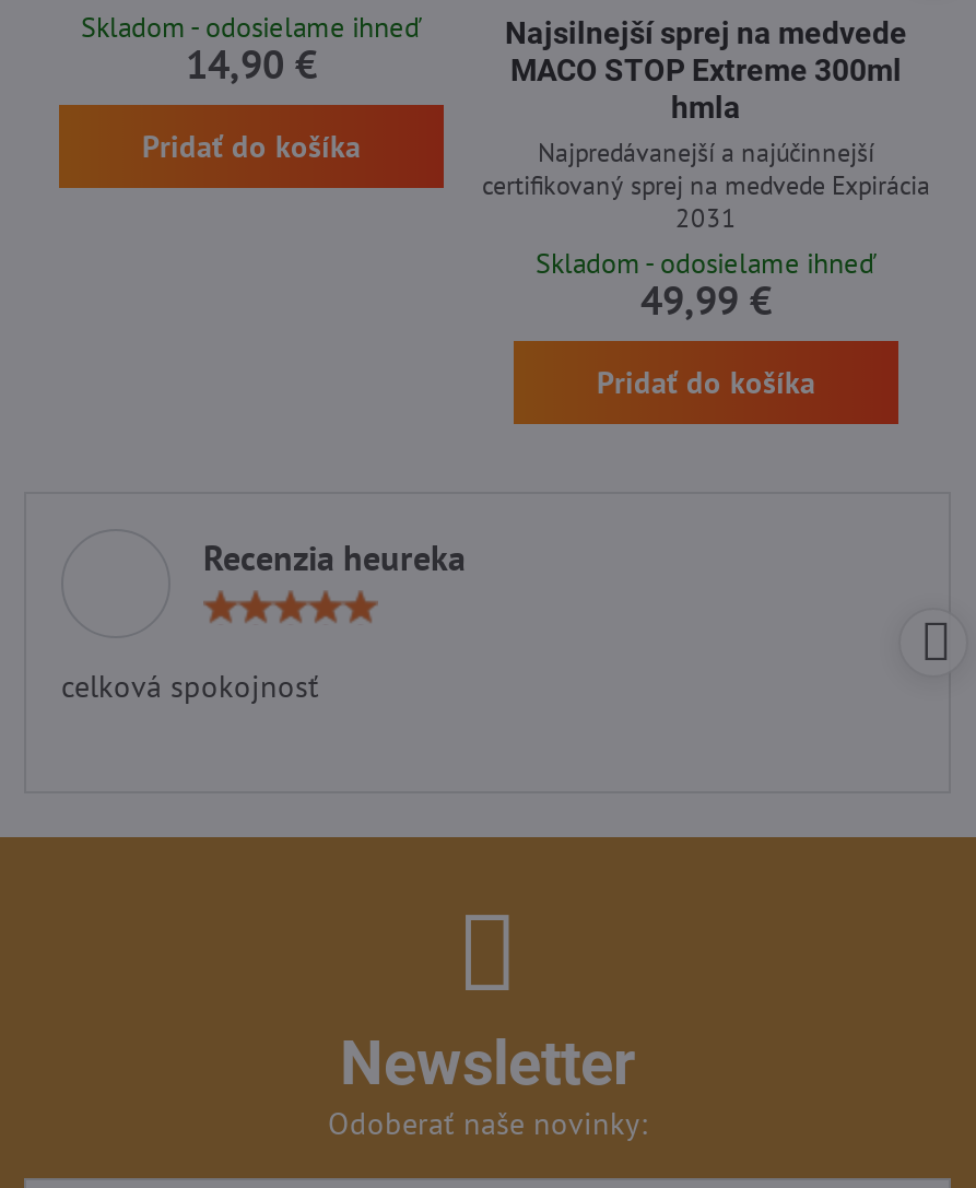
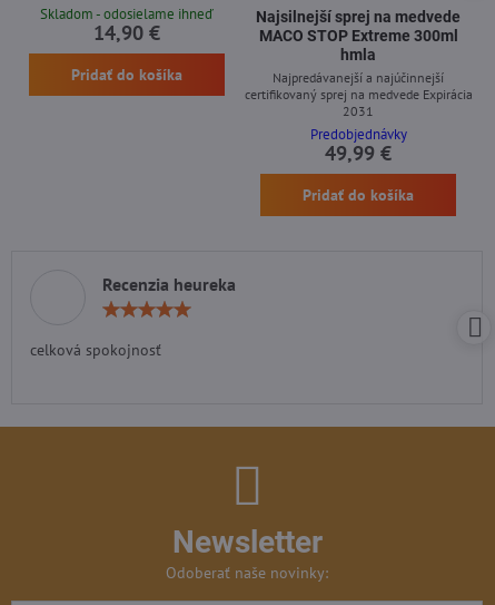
- Skladom - odosielame ihneď
+ Predobjednávky
